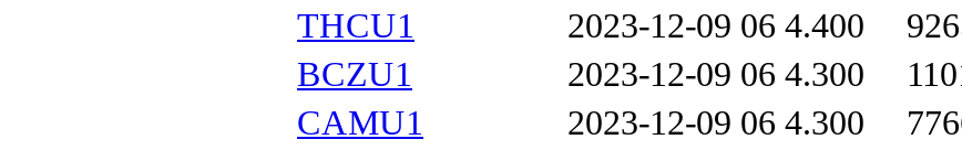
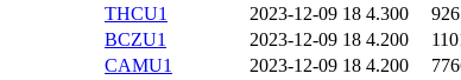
- 2023-12-09 06 4.400
+ 2023-12-09 18 4.300

- 2023-12-09 06 4.300
+ 2023-12-09 18 4.200

- 2023-12-09 06 4.300
+ 2023-12-09 18 4.200
